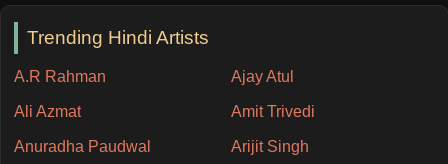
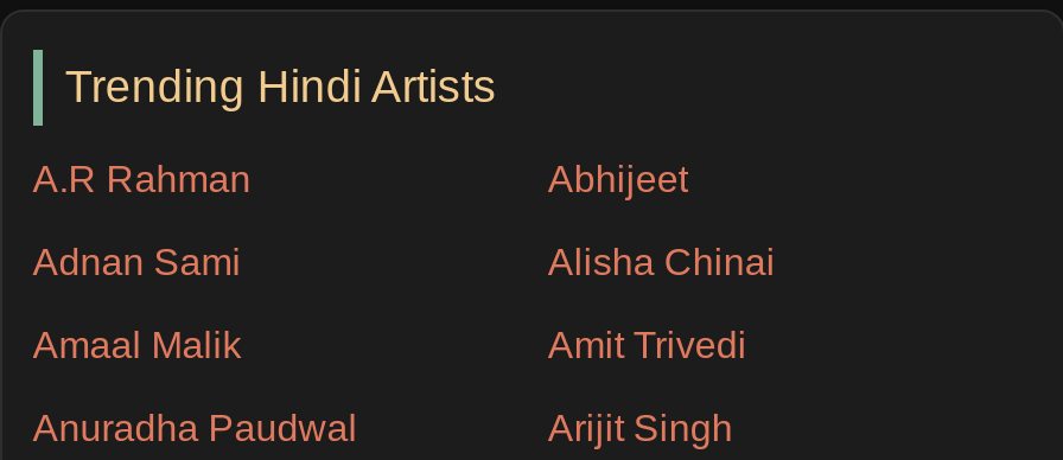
- Ajay Atul
- Ali Azmat
+ Abhijeet
+ Adnan Sami
+ Alisha Chinai
+ Amaal Malik
